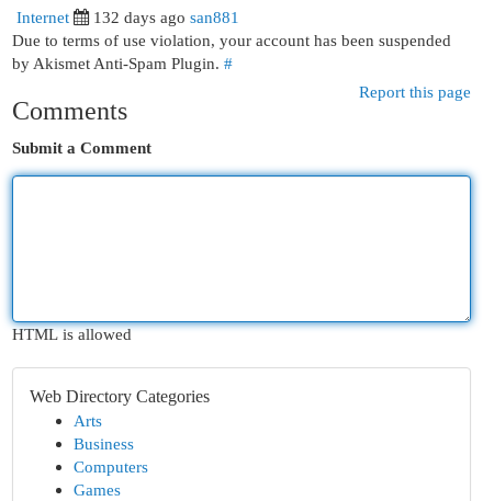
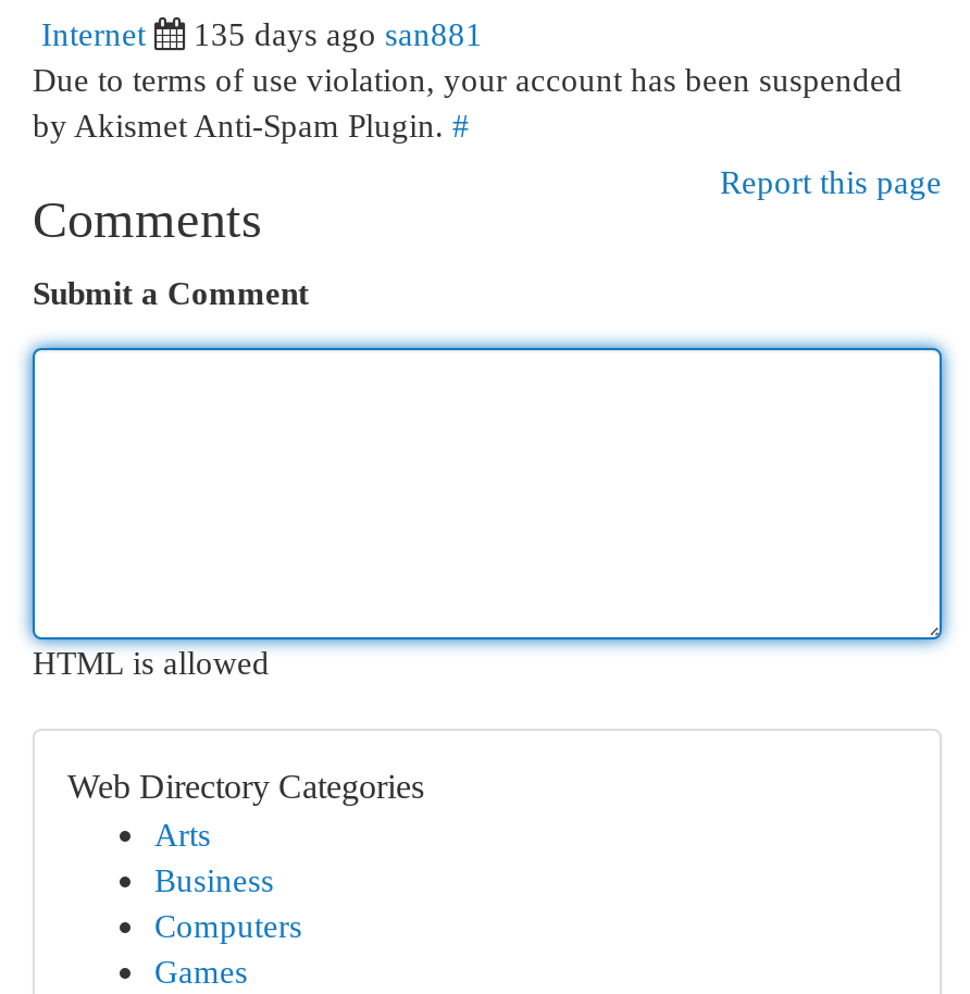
- Internet 132 days ago san881
+ Internet 135 days ago san881
